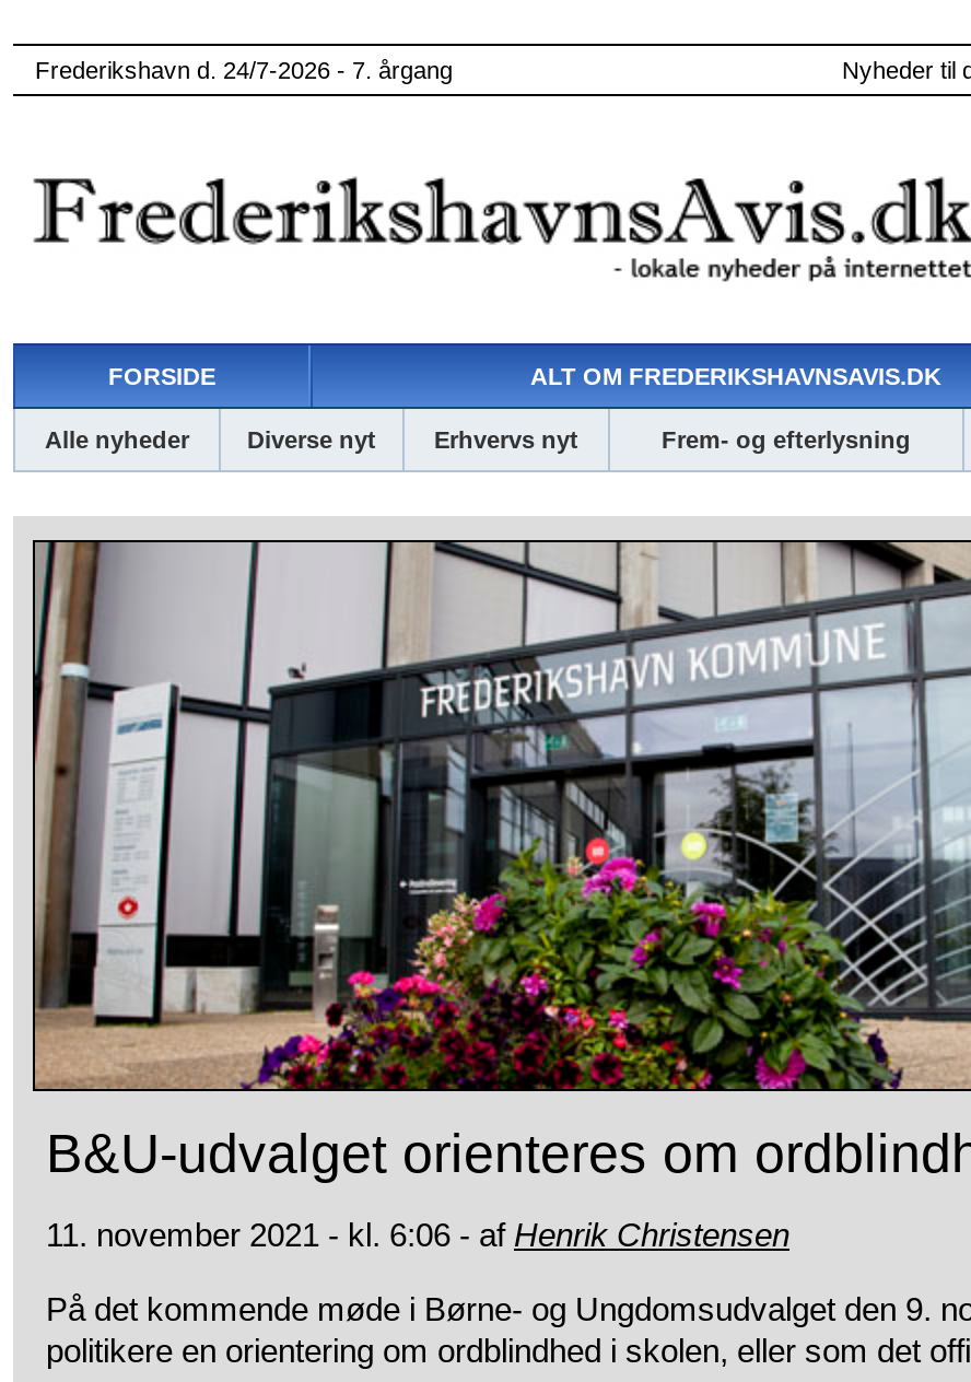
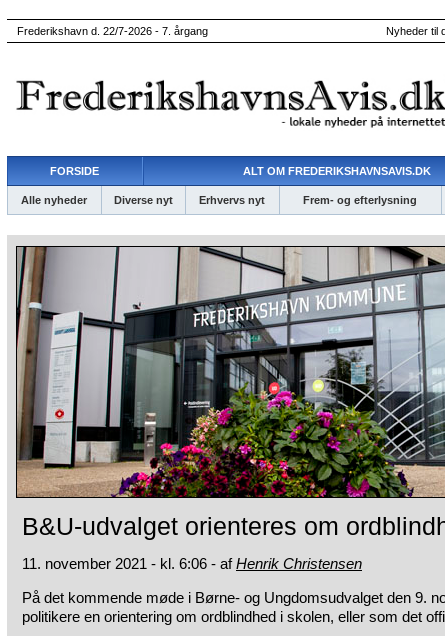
- Frederikshavn d. 24/7-2026 - 7. årgang
+ Frederikshavn d. 22/7-2026 - 7. årgang
